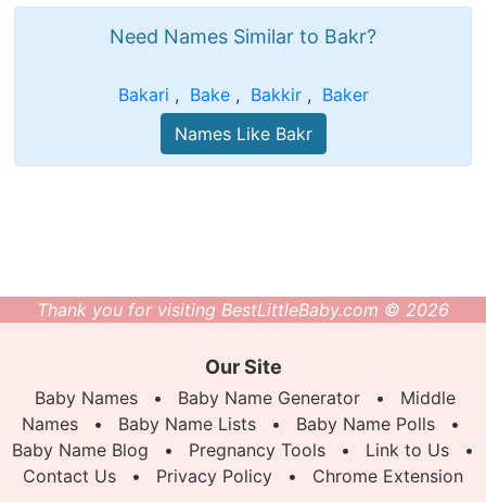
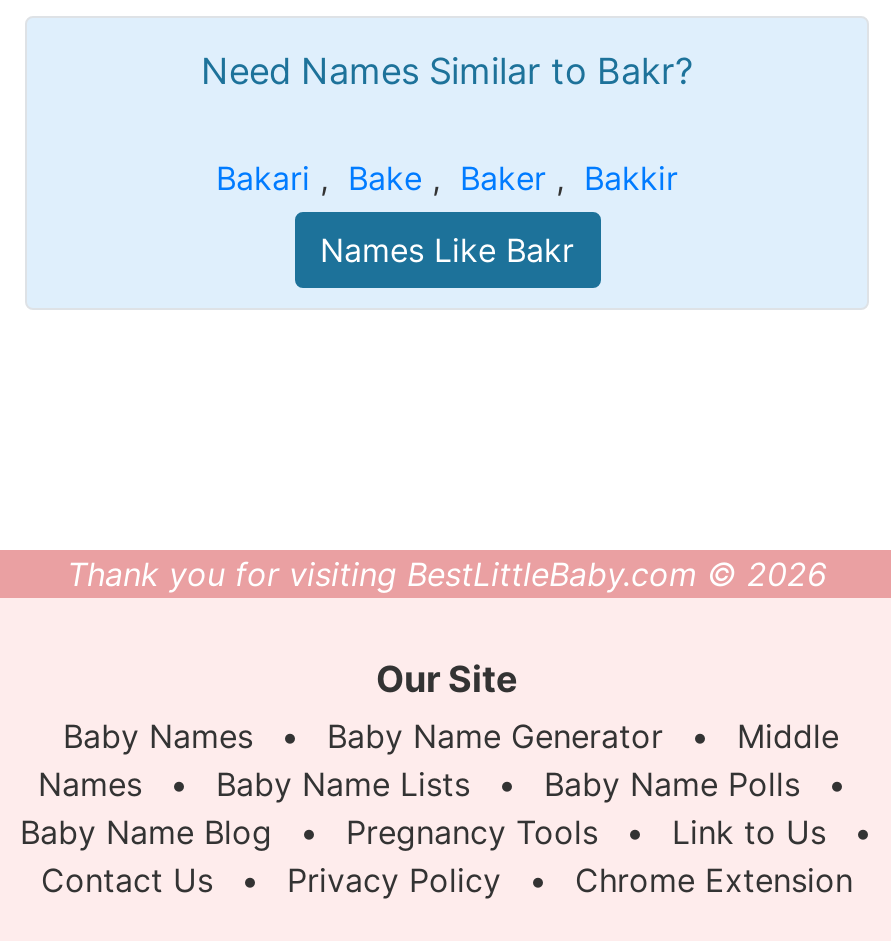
- Bakari, Bake, Bakkir, Baker
+ Bakari, Bake, Baker, Bakkir
